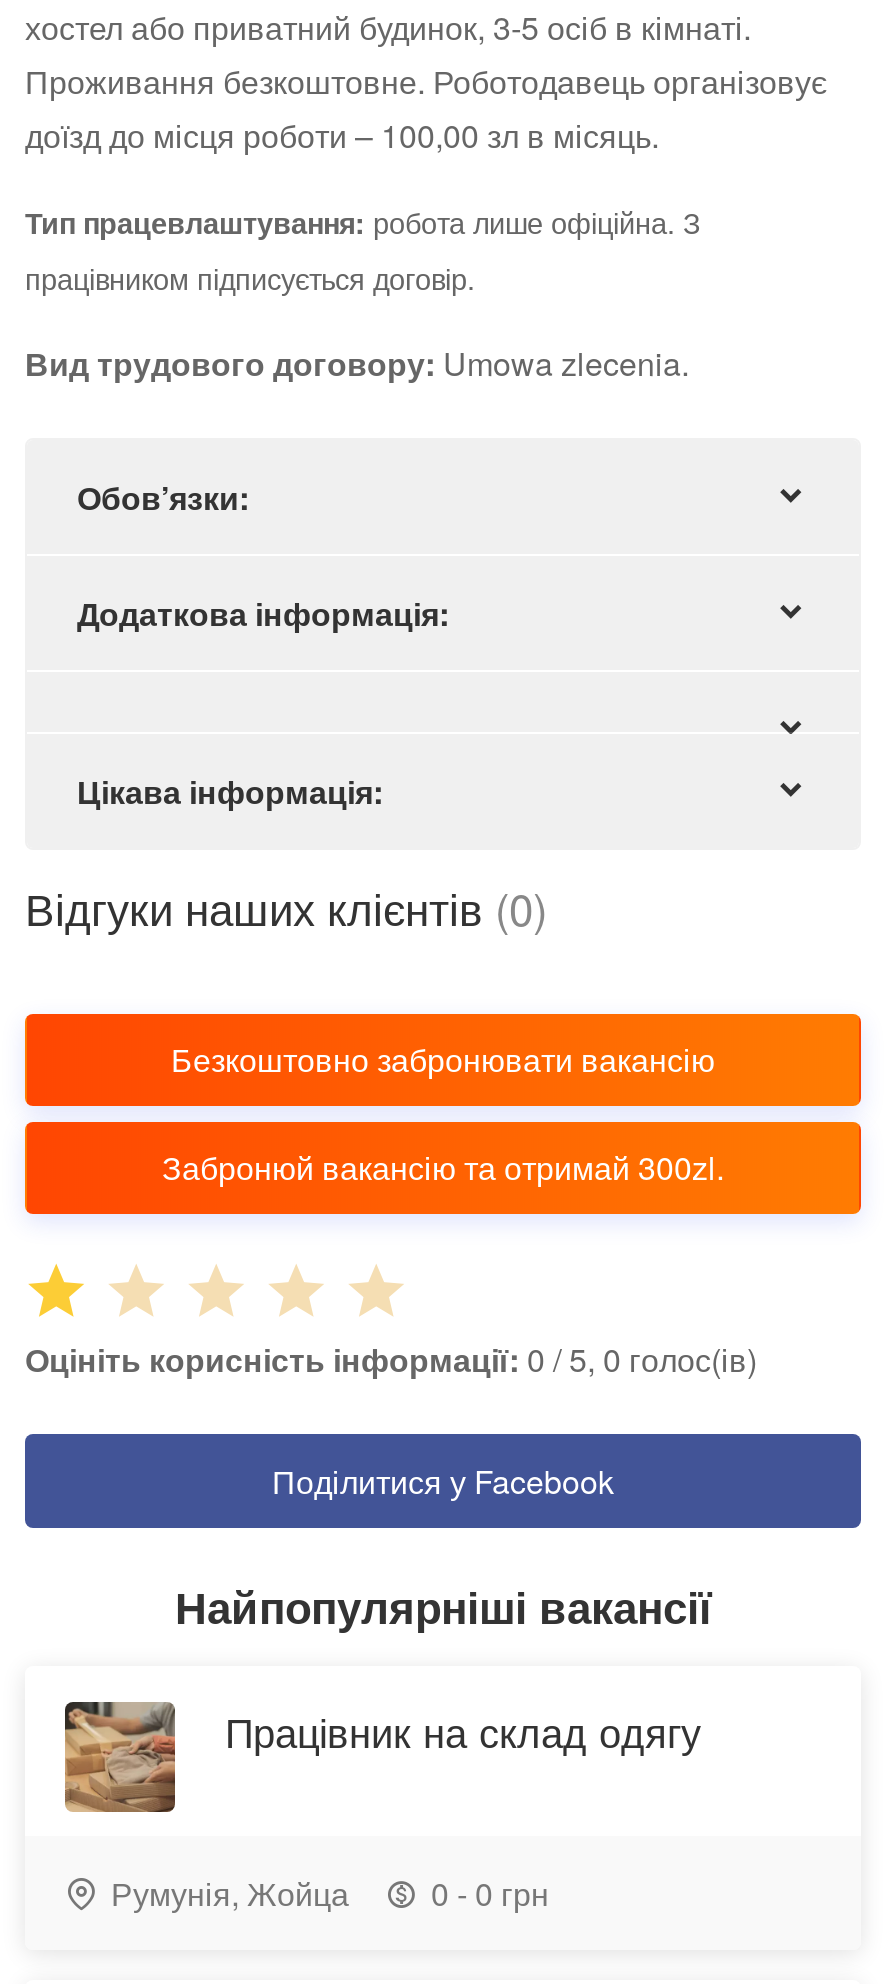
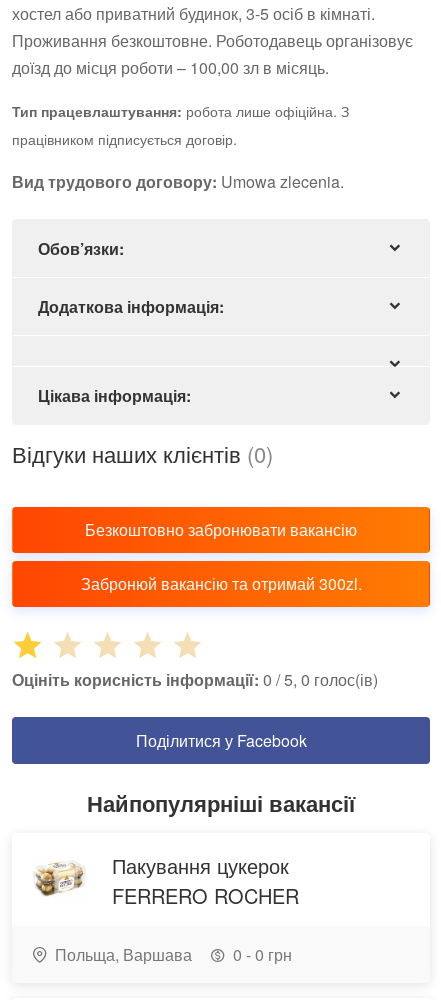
- [image]
- Працівник на склад одягу
+ [image]
+ Пакування цукерок
+ FERRERO ROCHER

- Румунія, Жойца
+ Польща, Варшава
